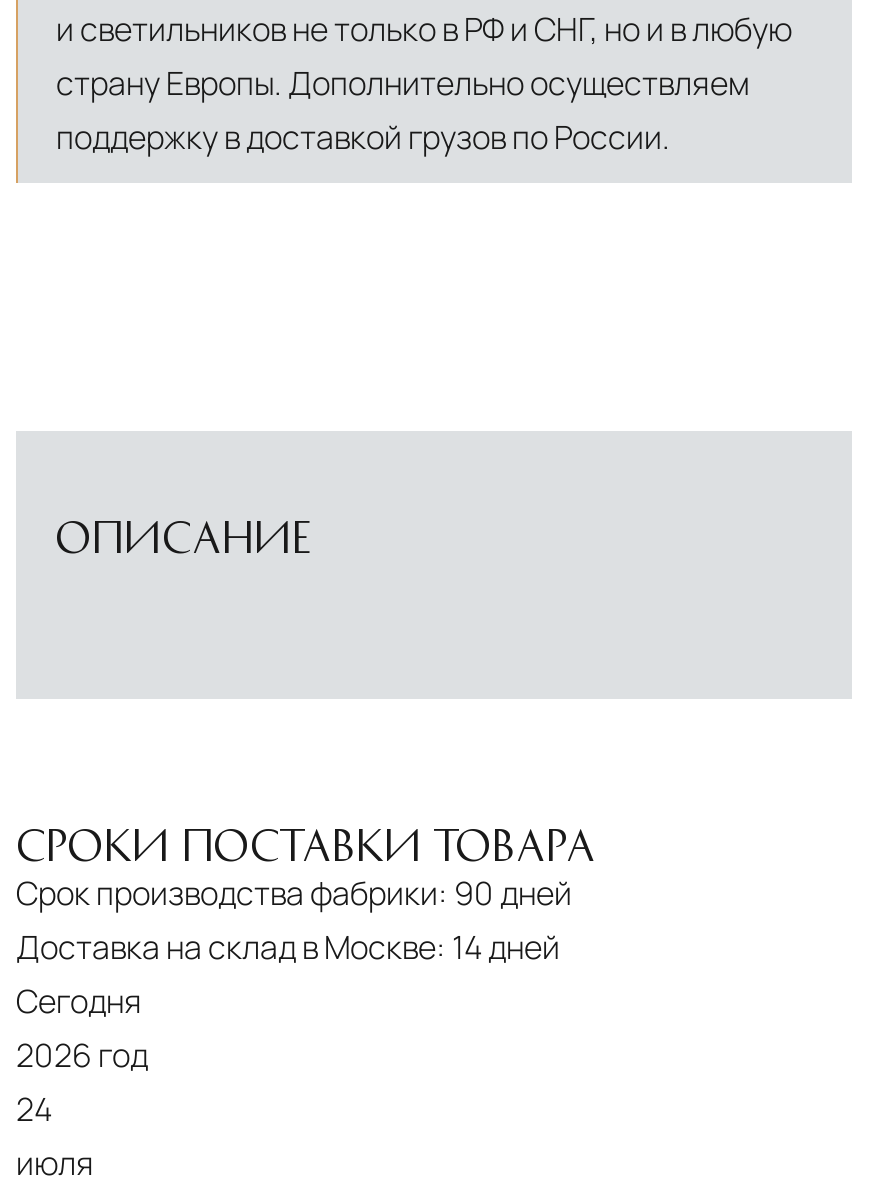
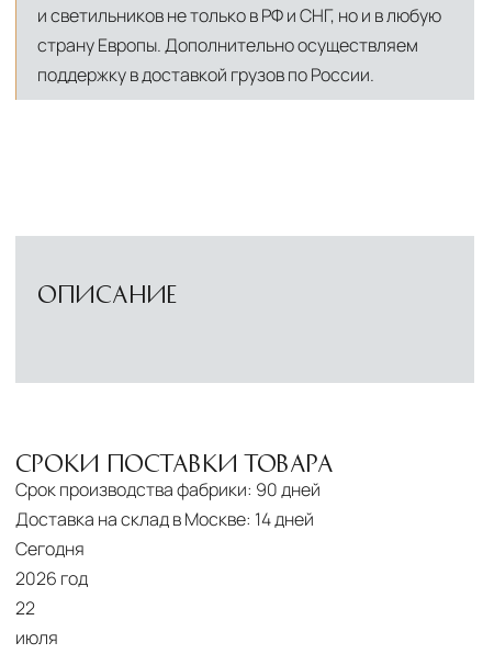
- 24
+ 22
